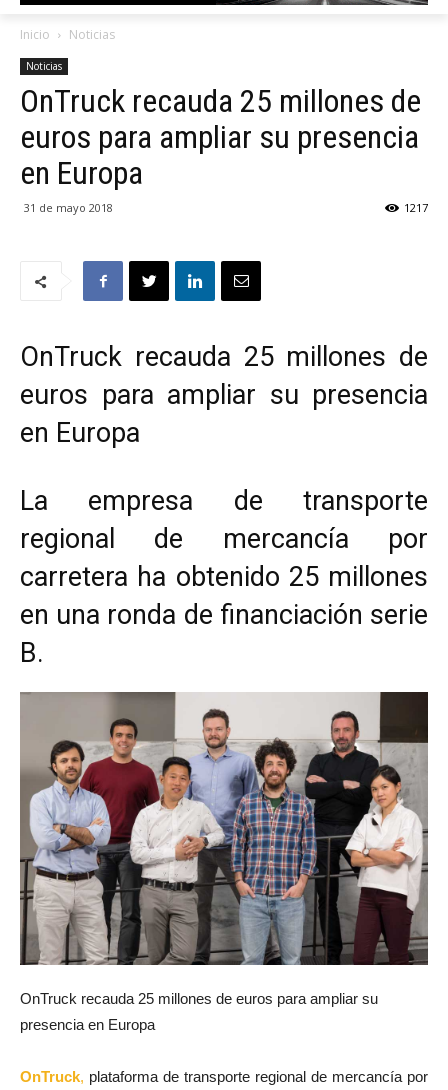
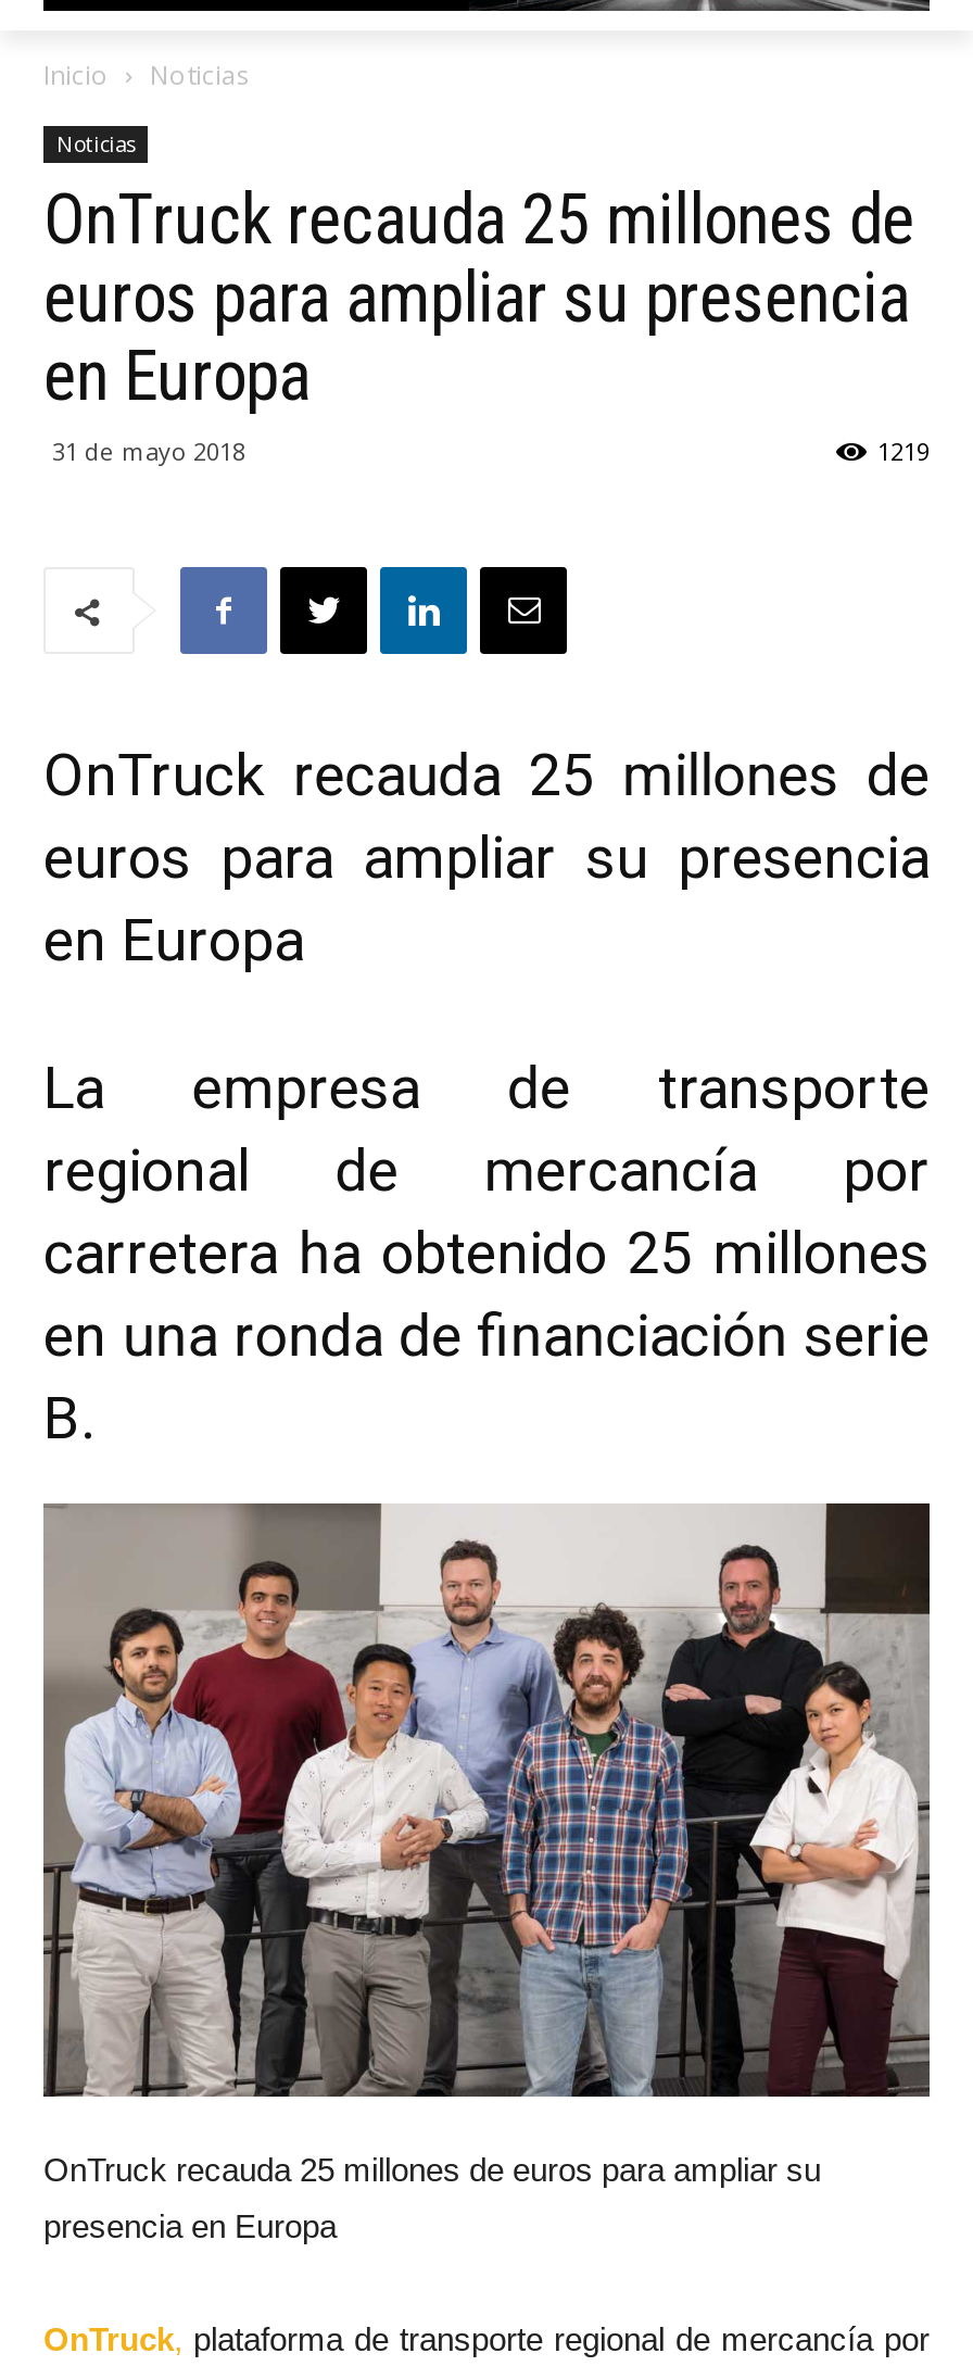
- 1217
+ 1219
